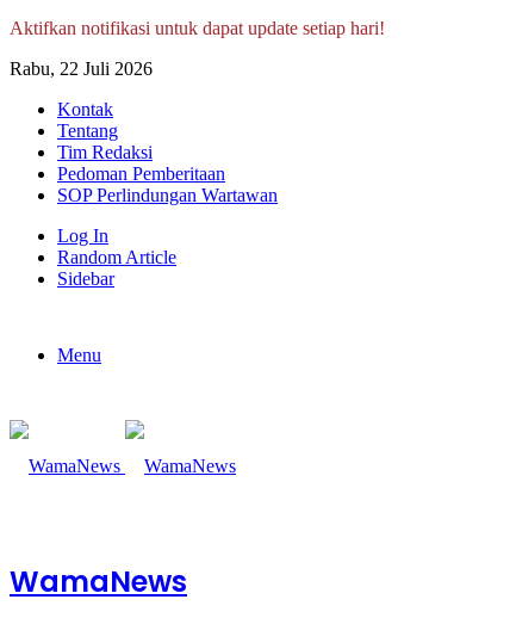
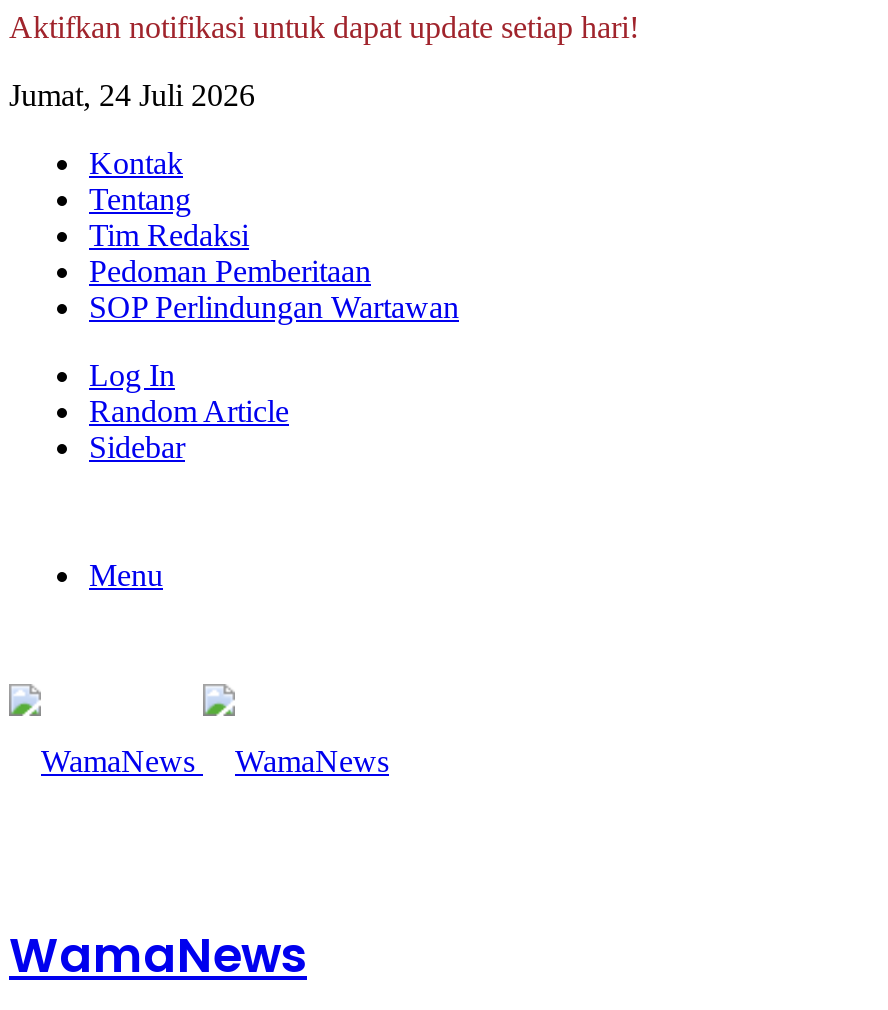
- Rabu, 22 Juli 2026
+ Jumat, 24 Juli 2026
